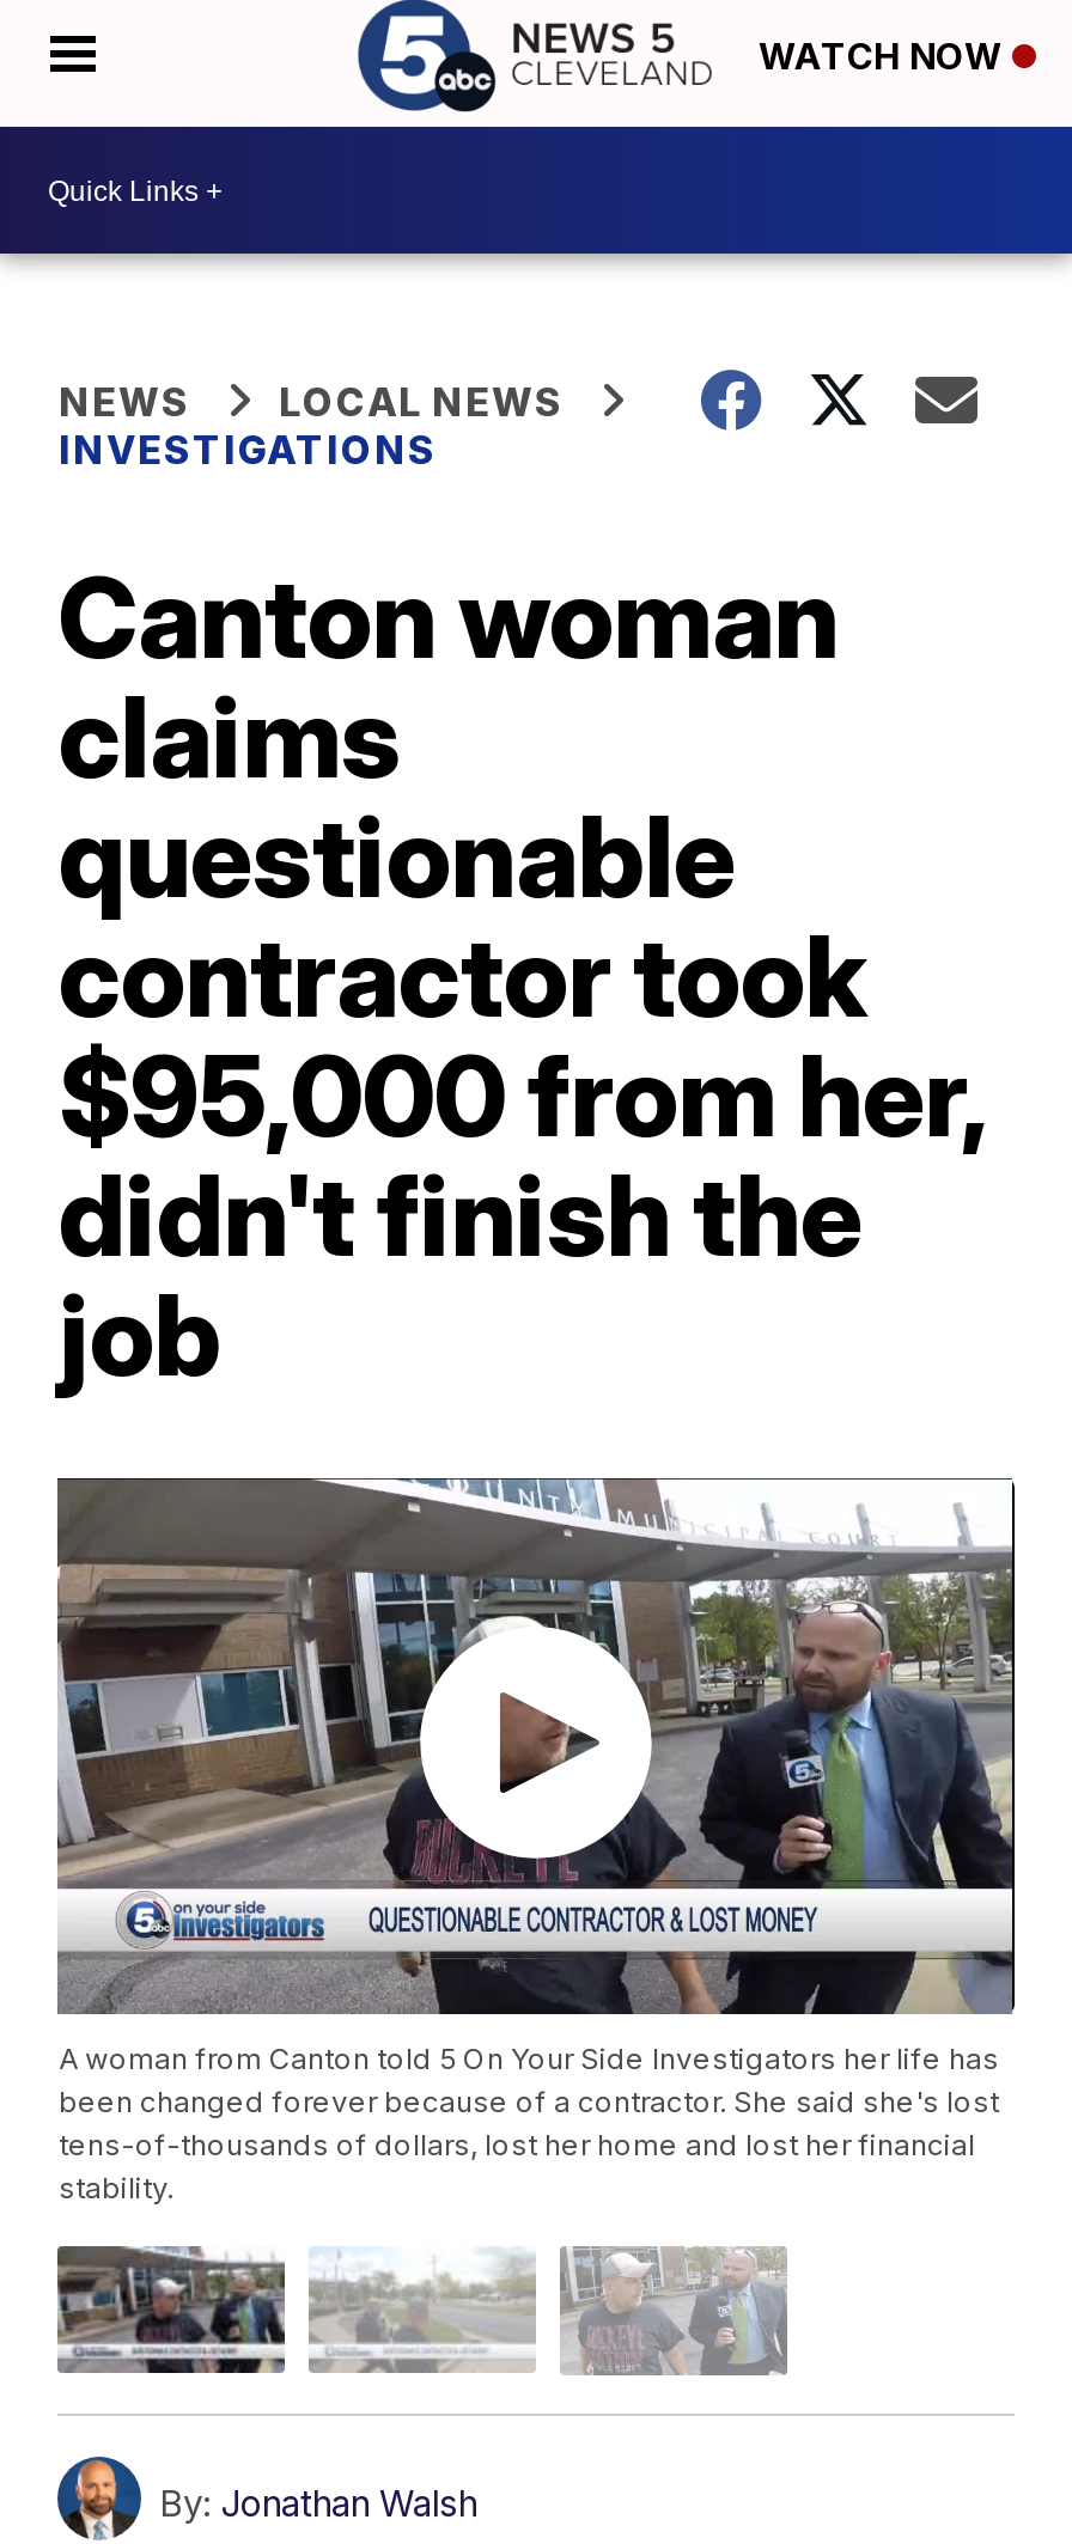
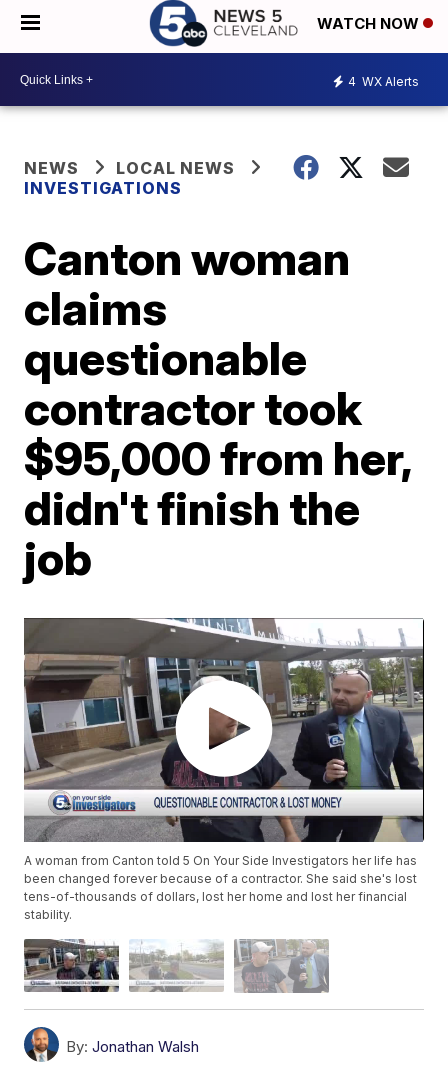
+ 4 WX Alerts
